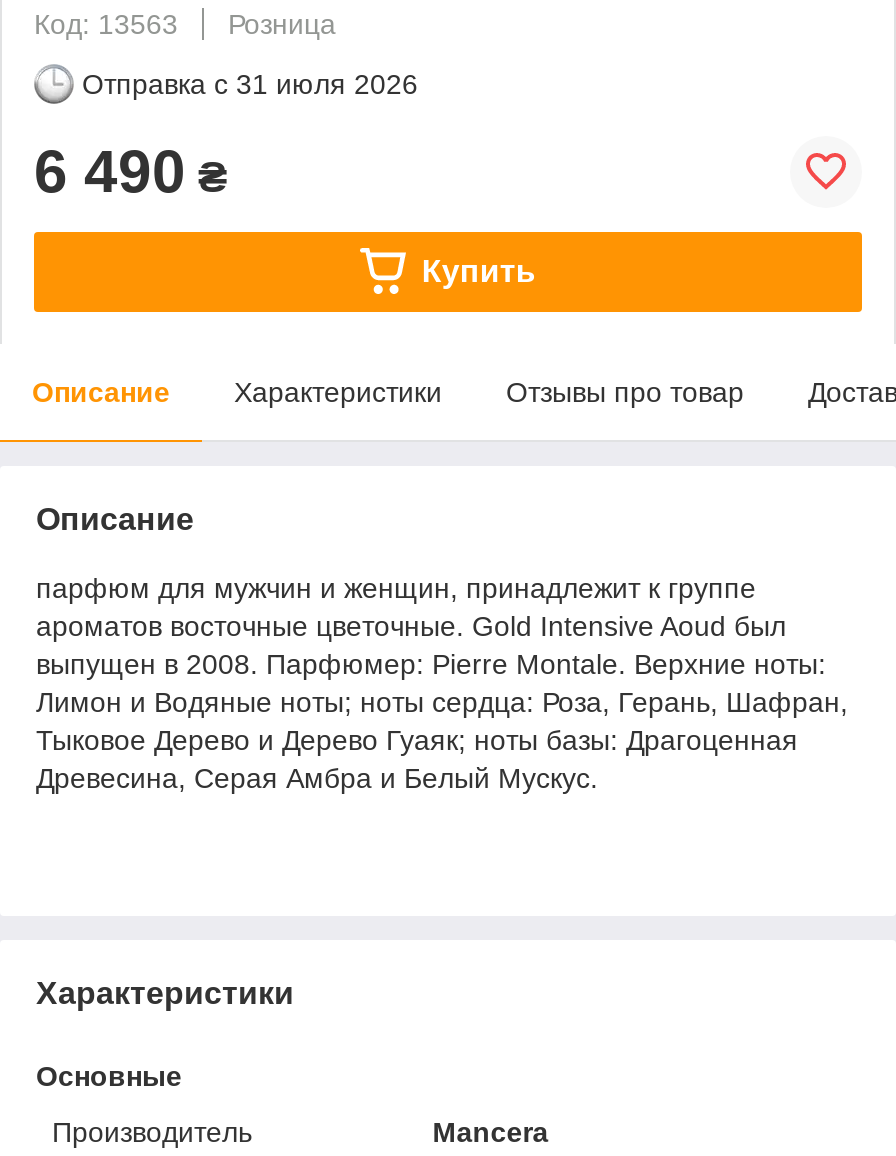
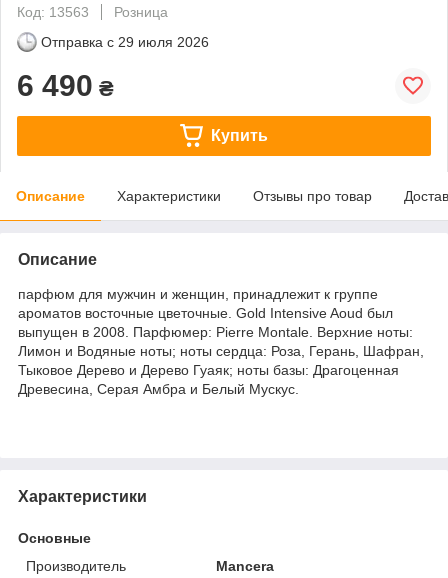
- Отправка с 31 июля 2026
+ Отправка с 29 июля 2026
